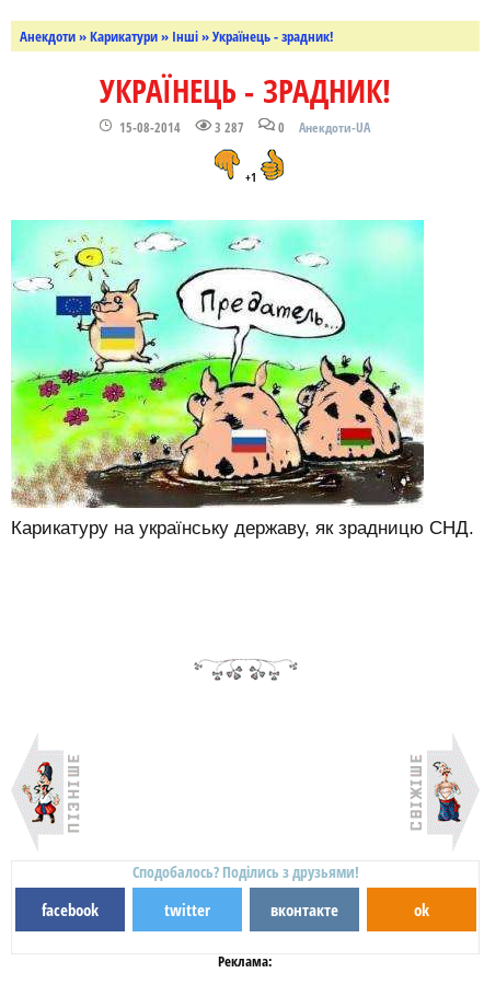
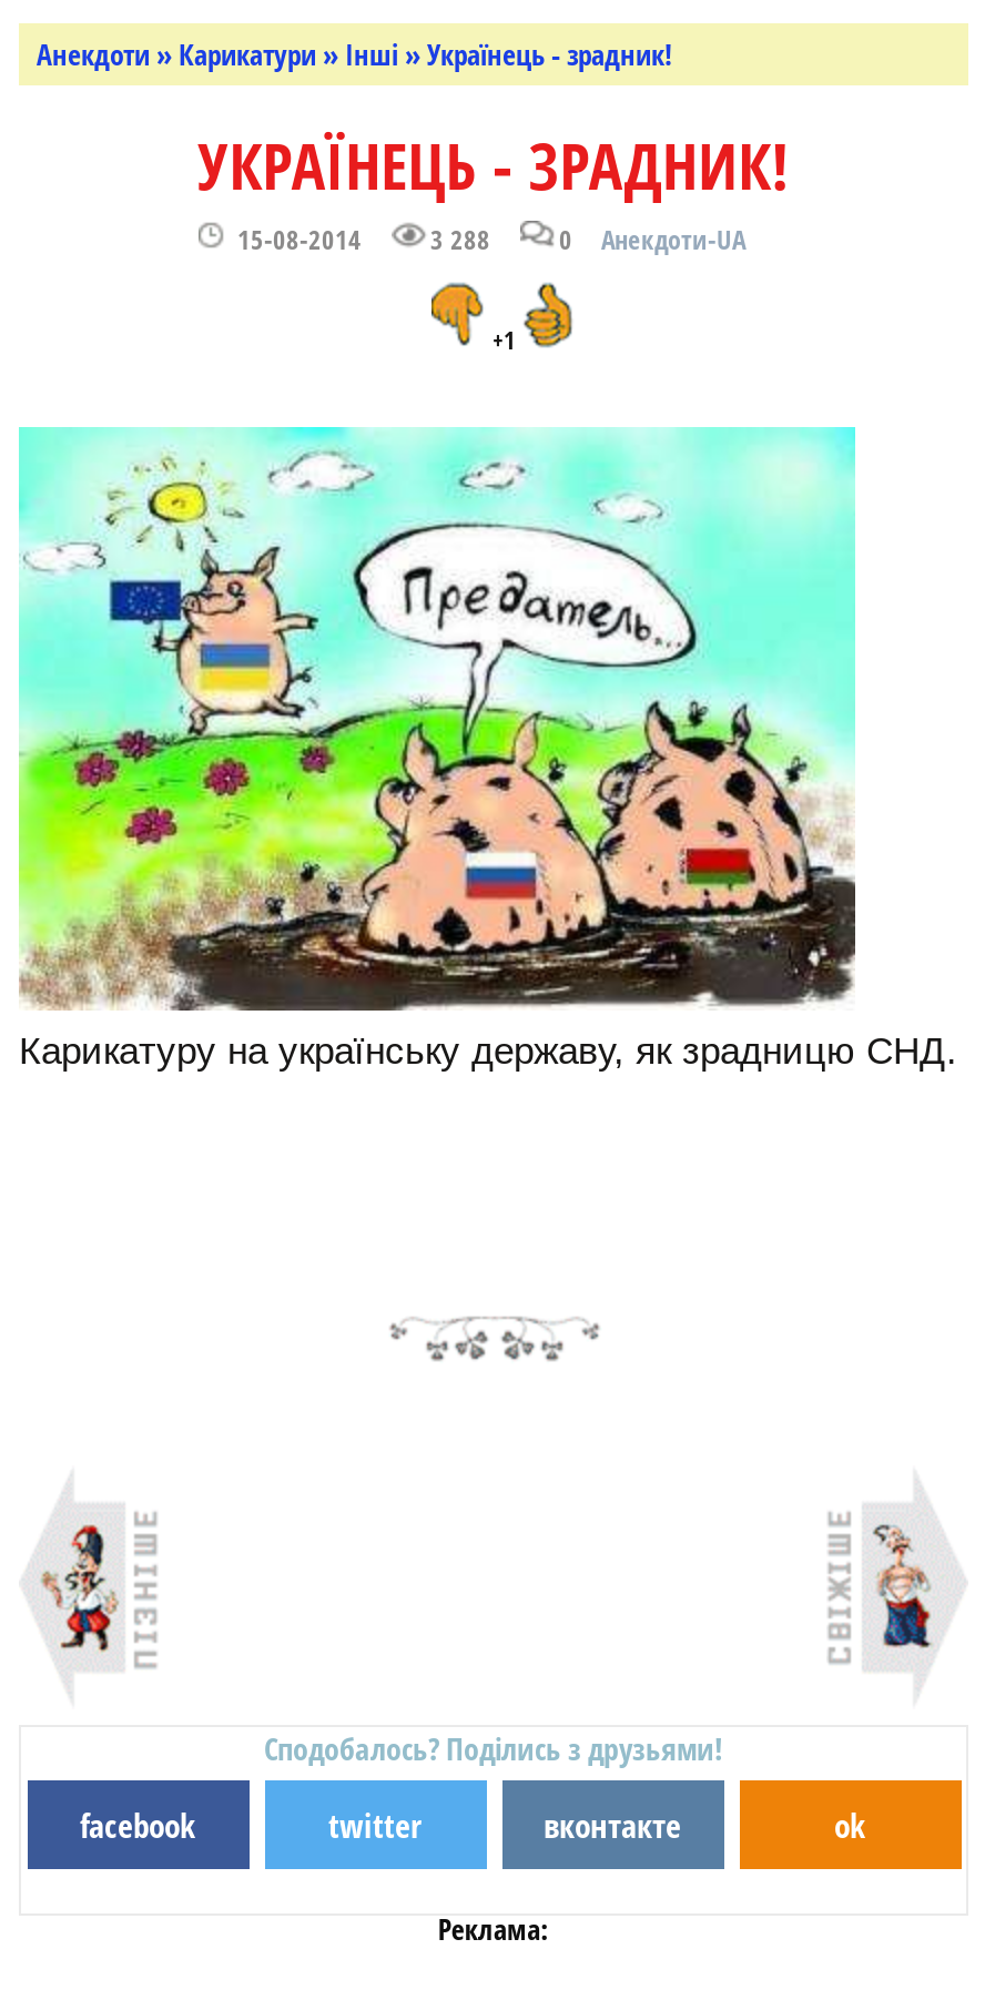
- 3 287
+ 3 288
